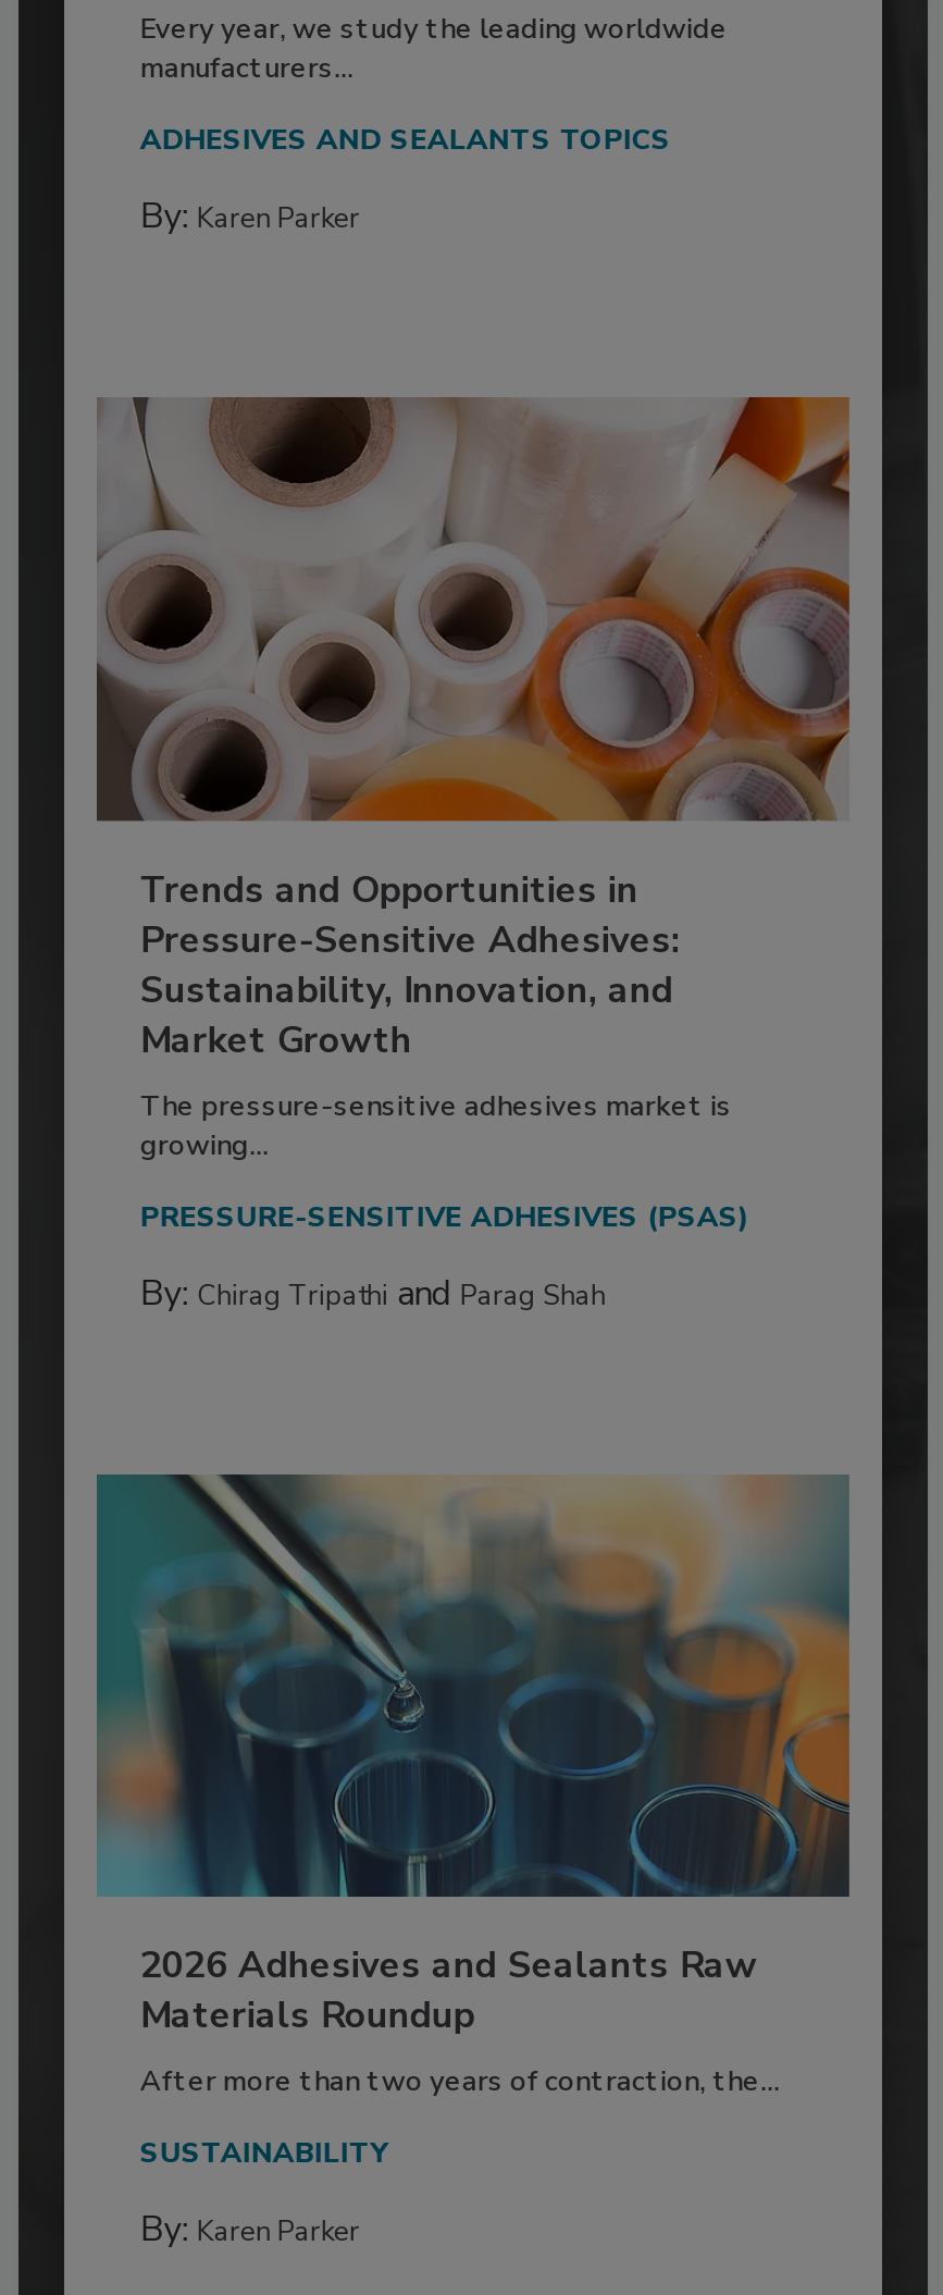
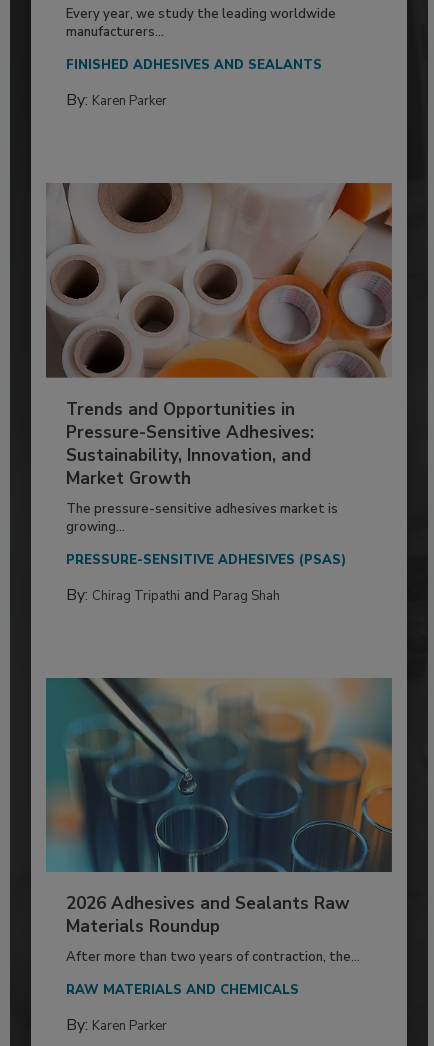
- ADHESIVES AND SEALANTS TOPICS
+ FINISHED ADHESIVES AND SEALANTS

- SUSTAINABILITY
+ RAW MATERIALS AND CHEMICALS
